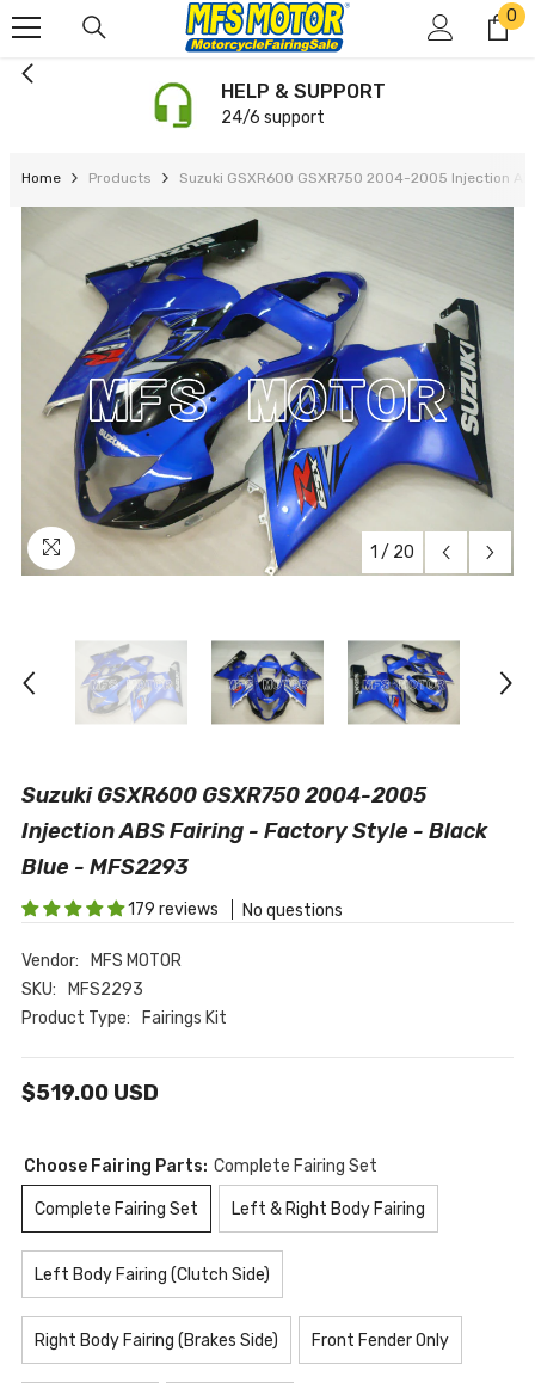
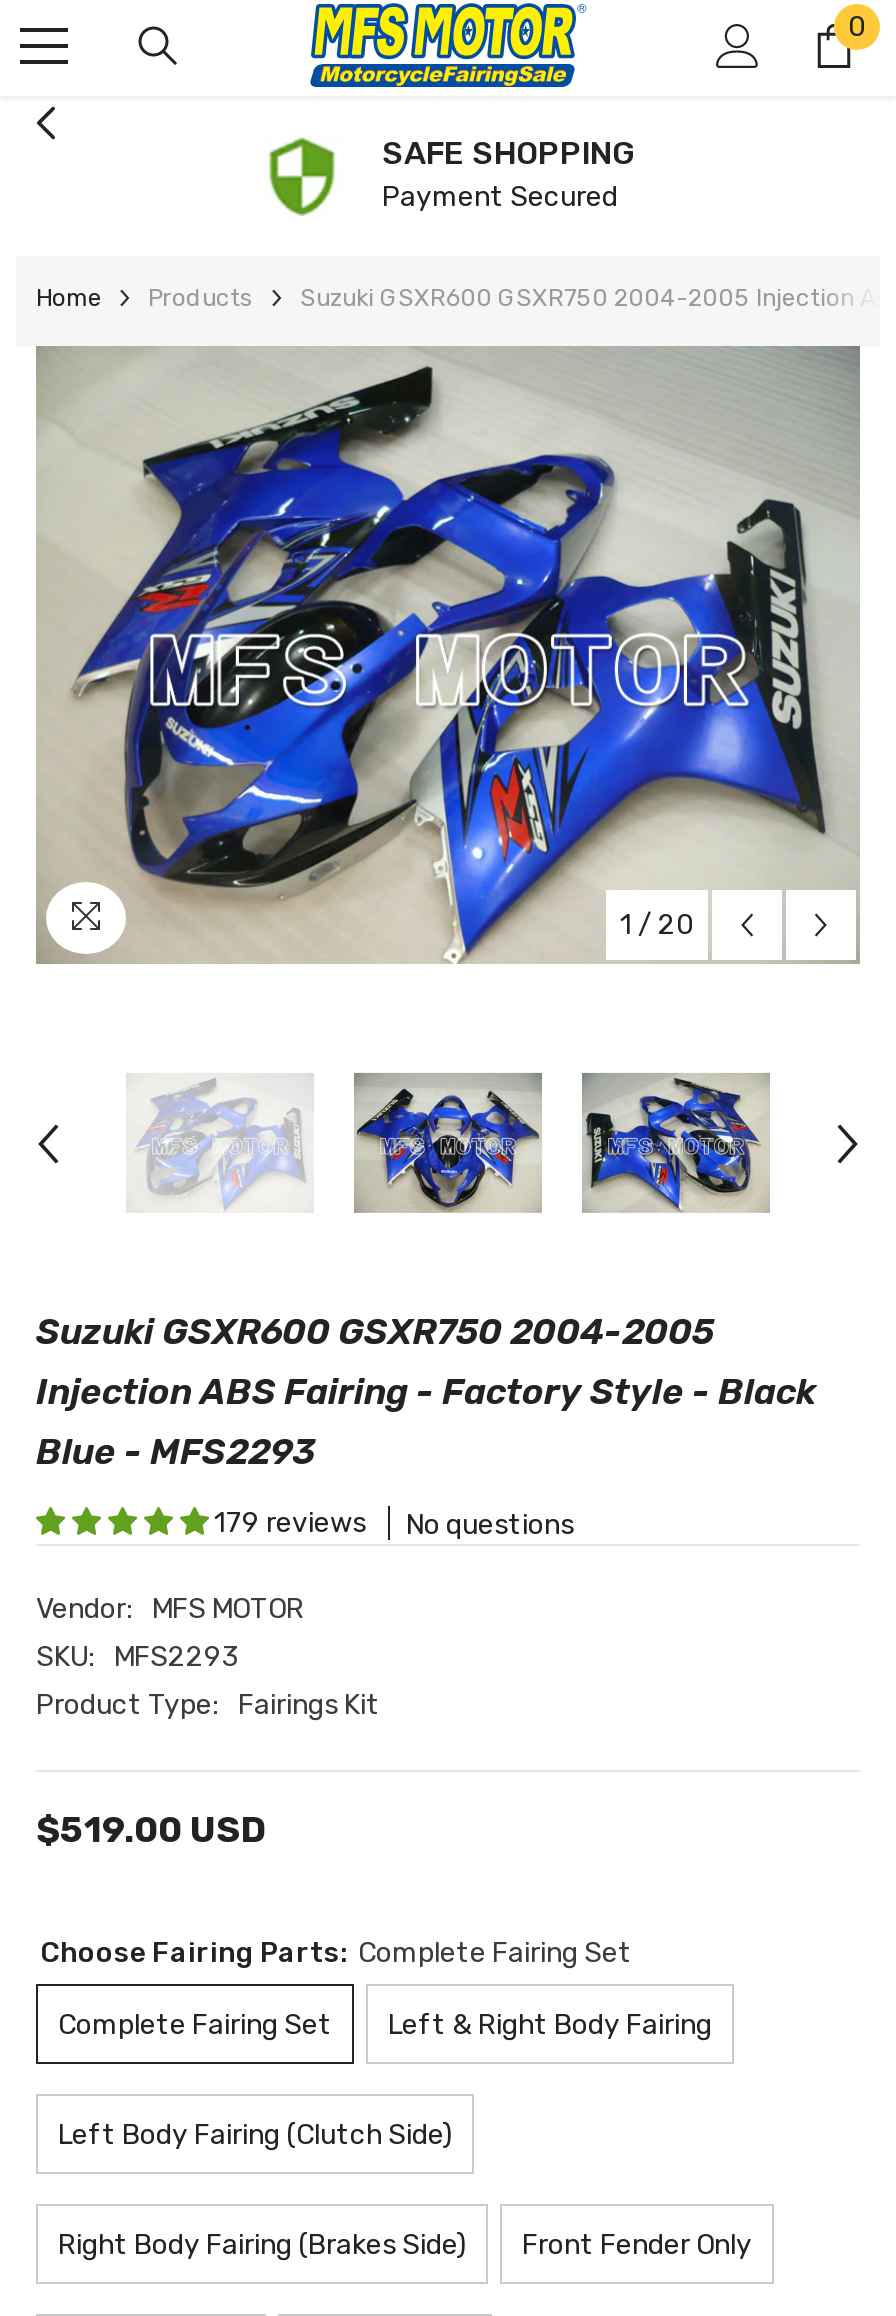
- [image]
- HELP & SUPPORT
- 24/6 support
+ [image]
+ SAFE SHOPPING
+ Payment Secured
